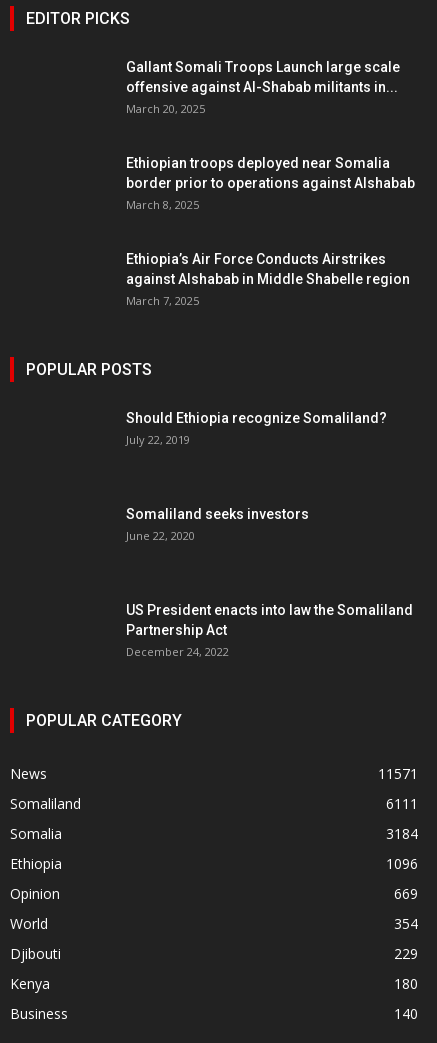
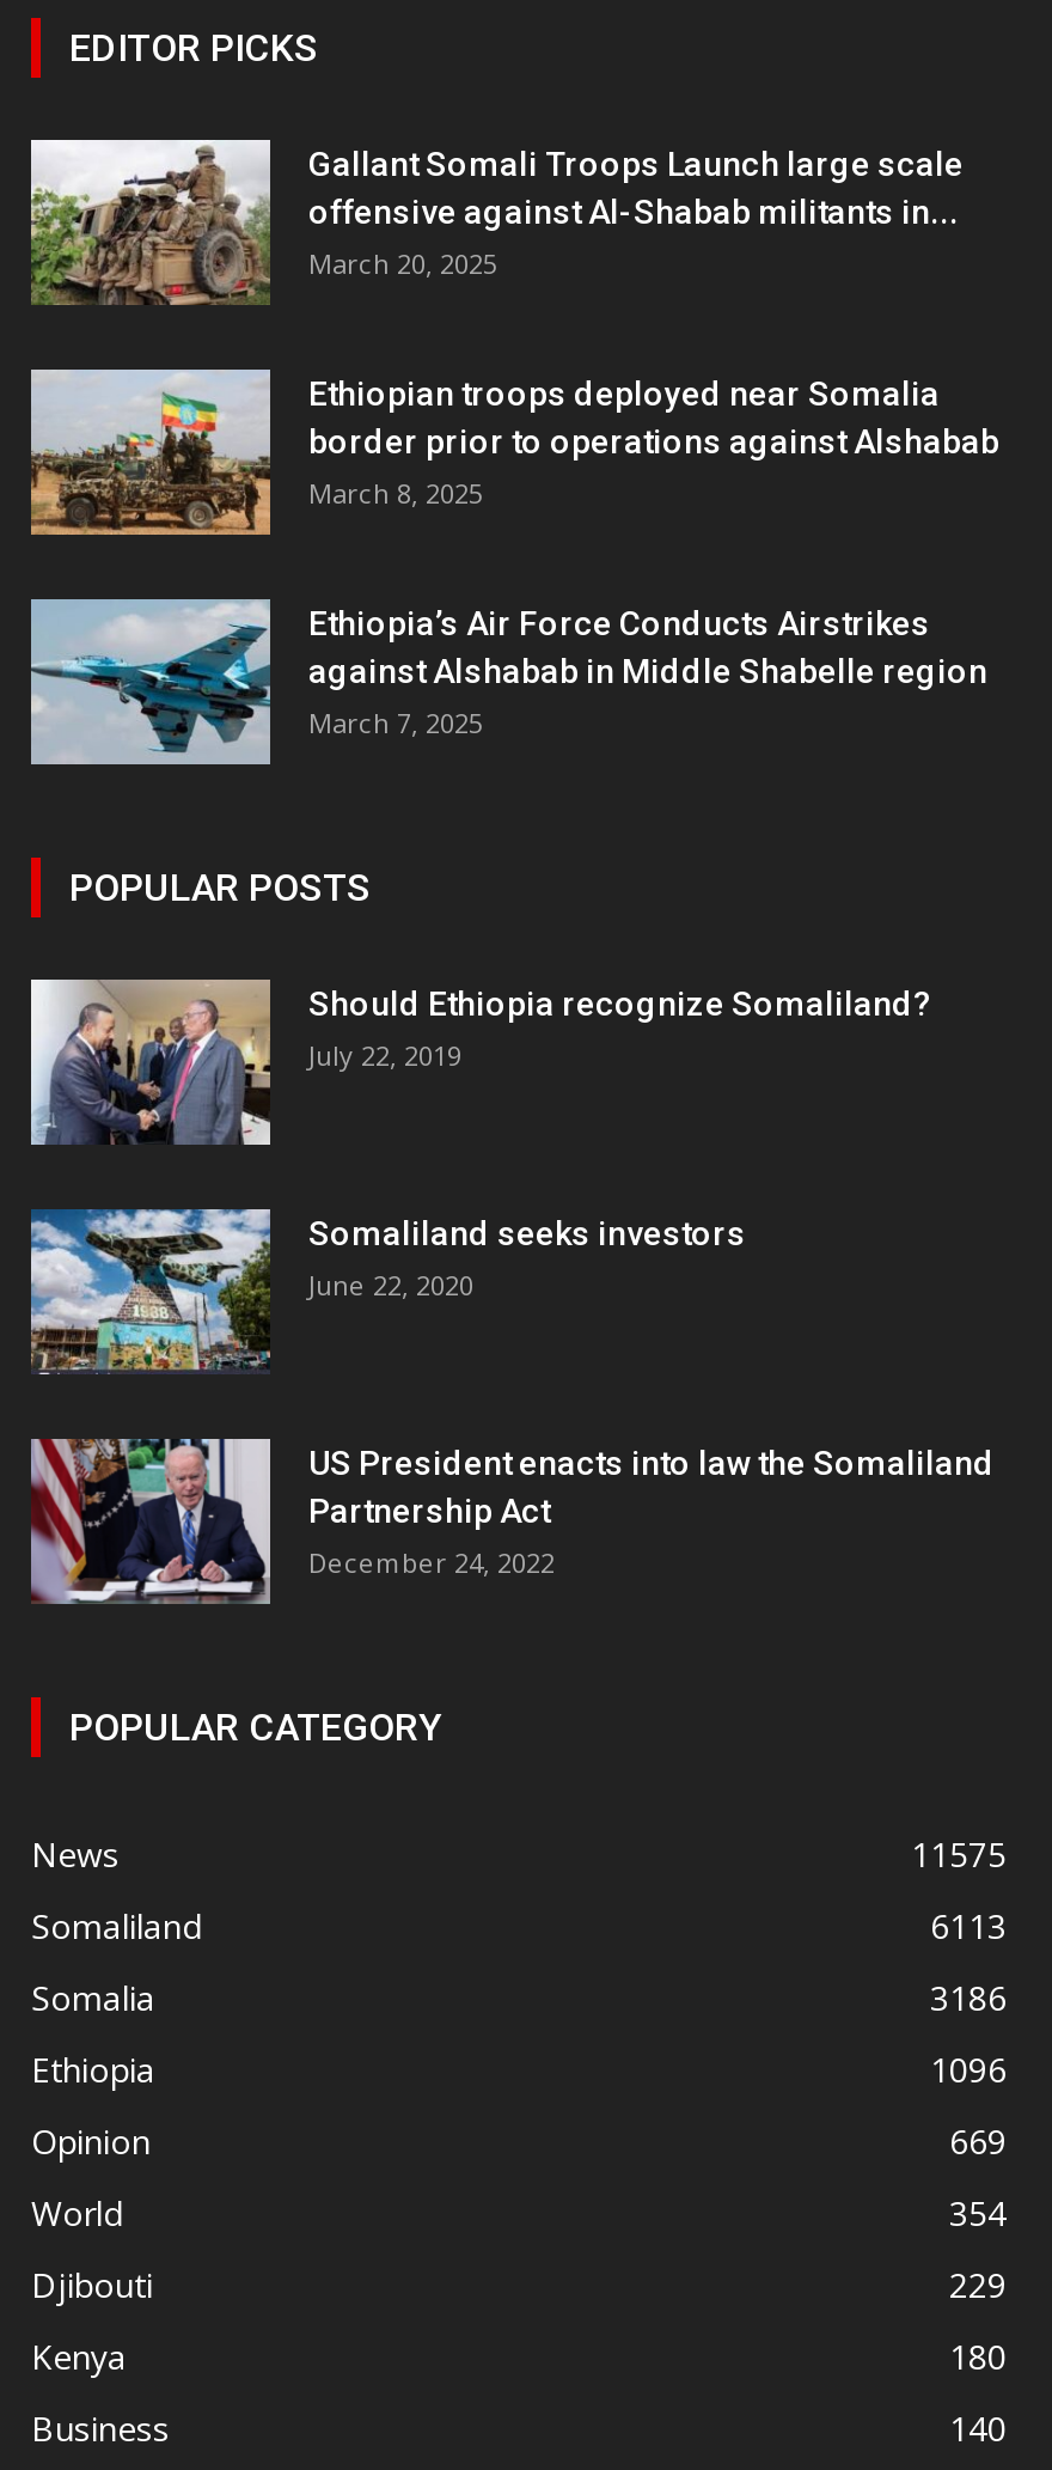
+ [image]

+ [image]

+ [image]

+ [image]

+ [image]

+ [image]

- 11571
+ 11575

- 6111
+ 6113

- 3184
+ 3186
